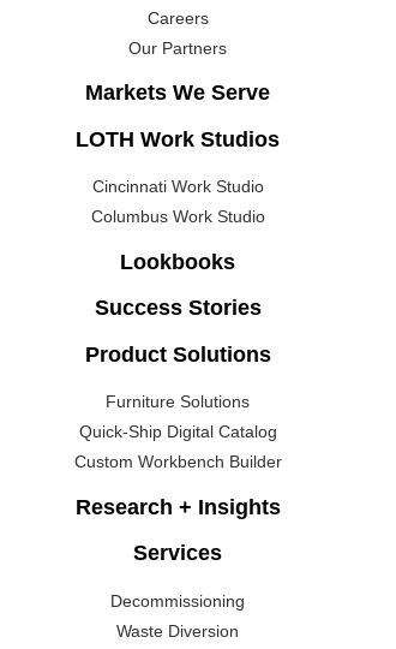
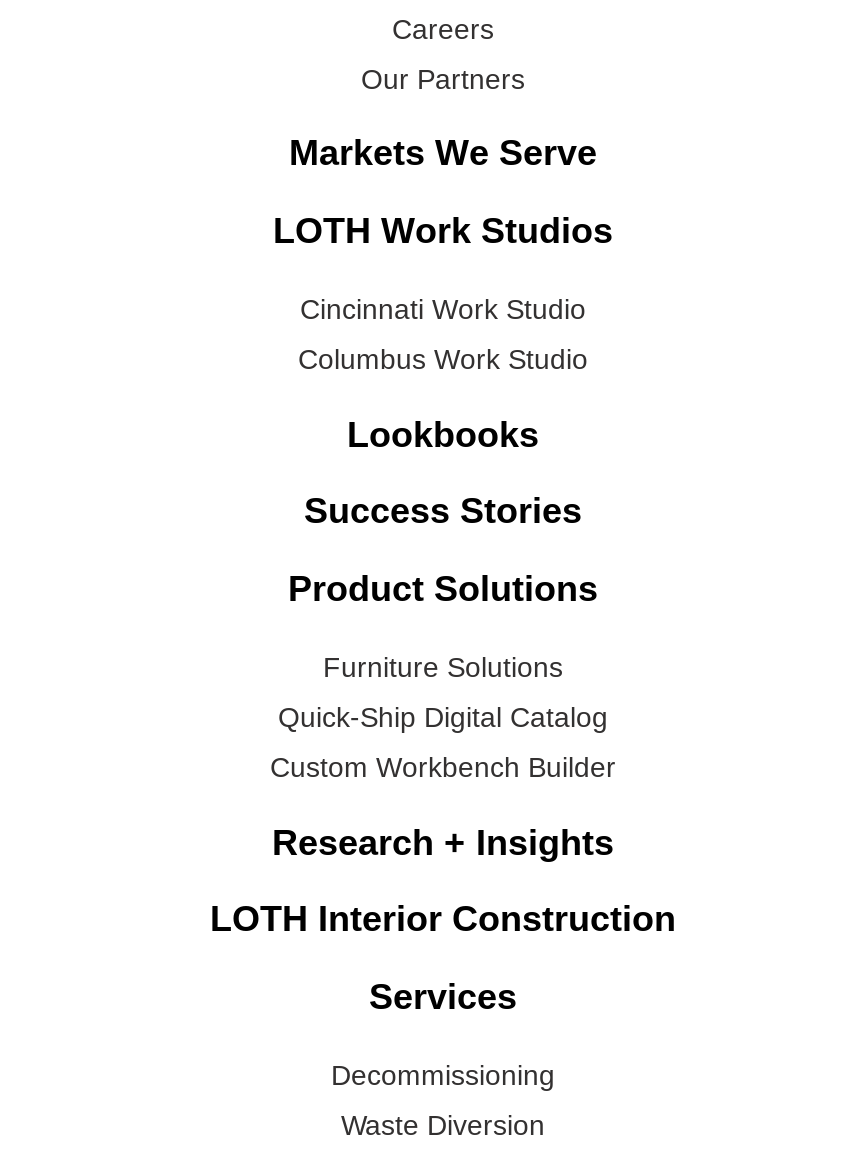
+ LOTH Interior Construction
